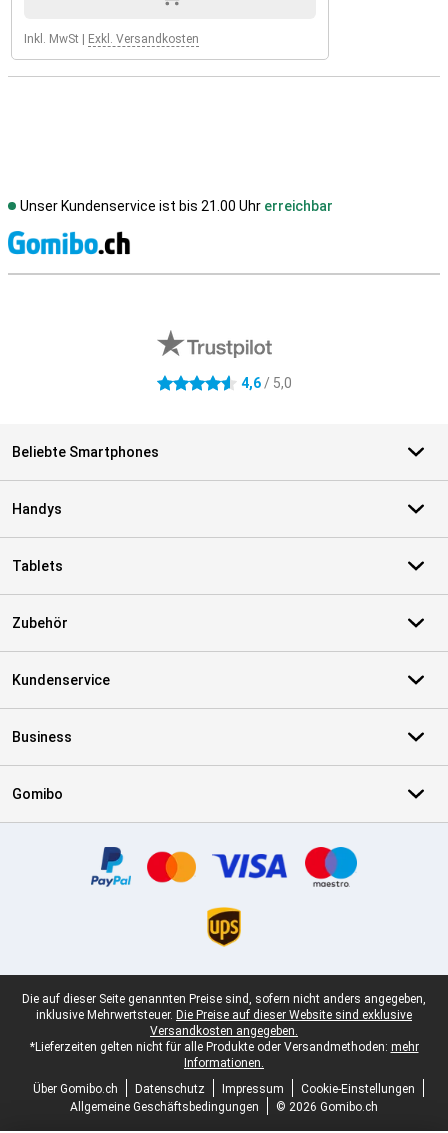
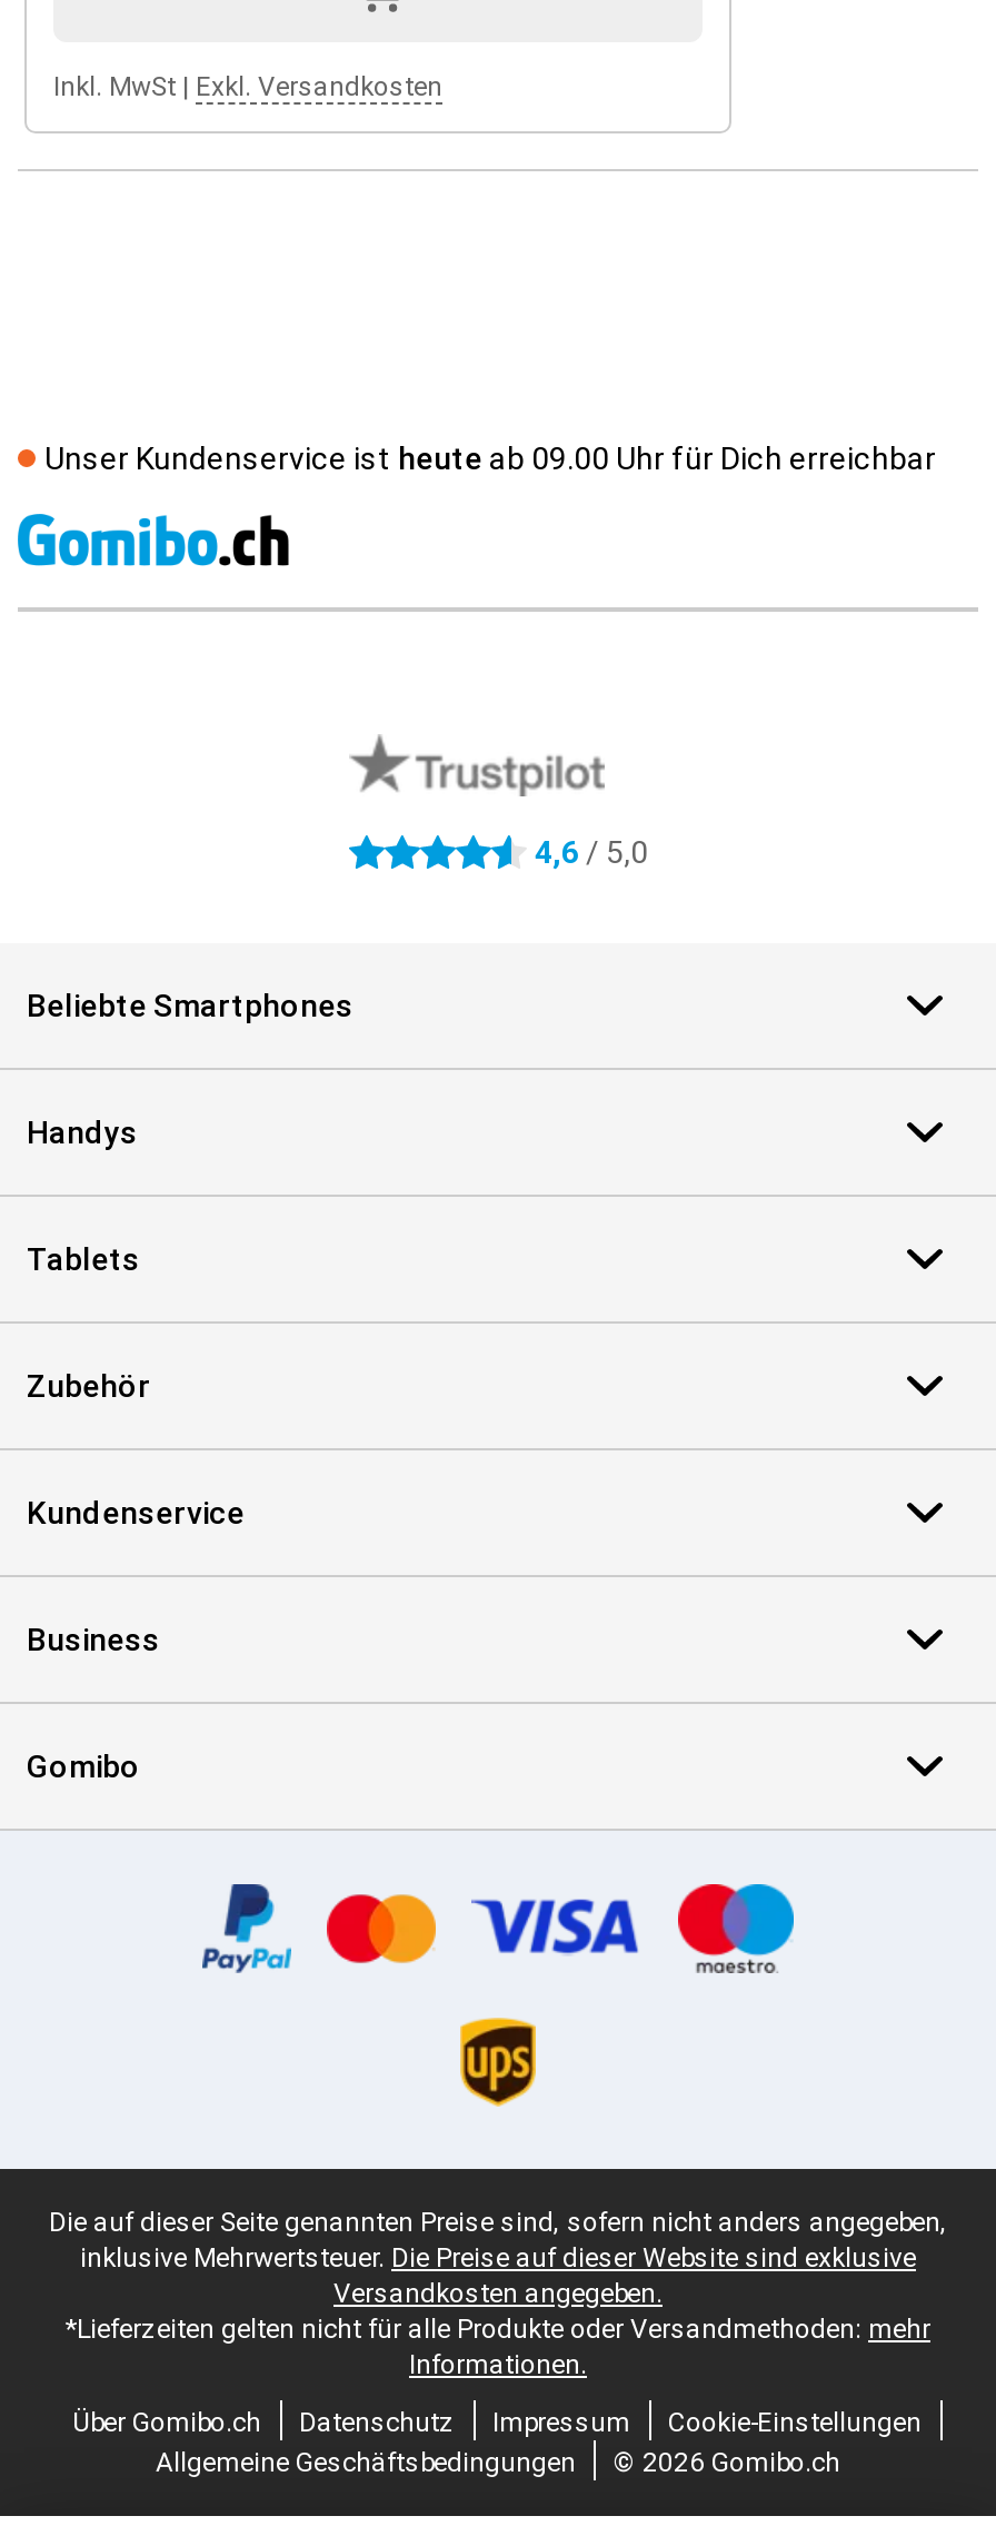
- Unser Kundenservice ist bis 21.00 Uhr erreichbar
+ Unser Kundenservice ist heute ab 09.00 Uhr für Dich erreichbar
